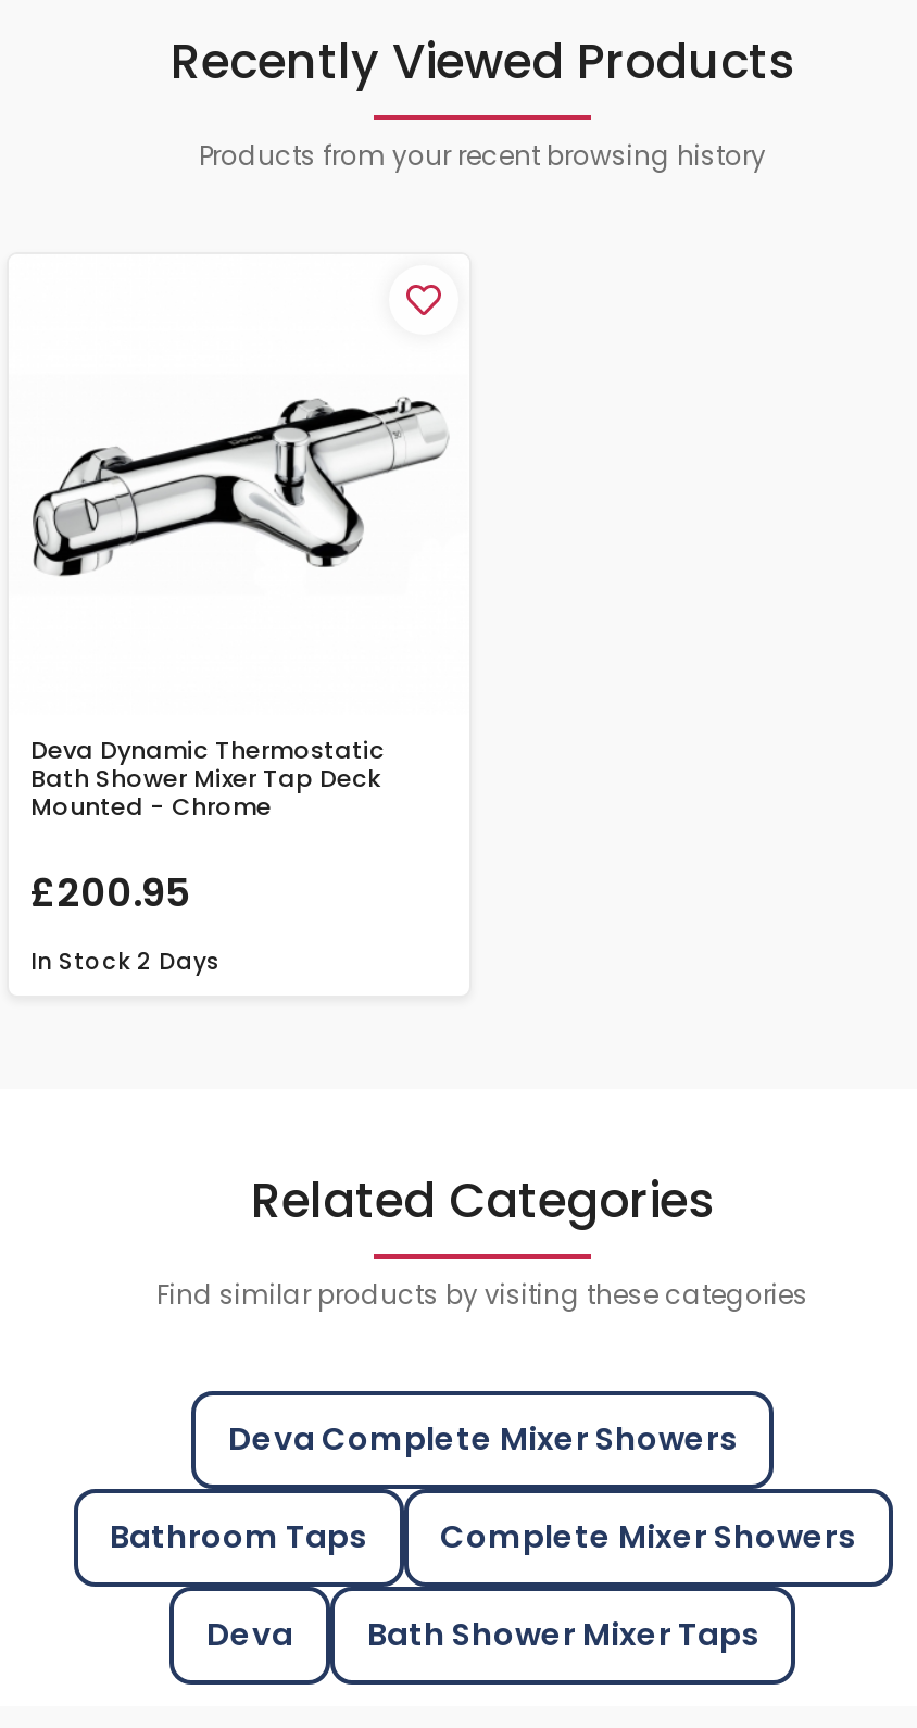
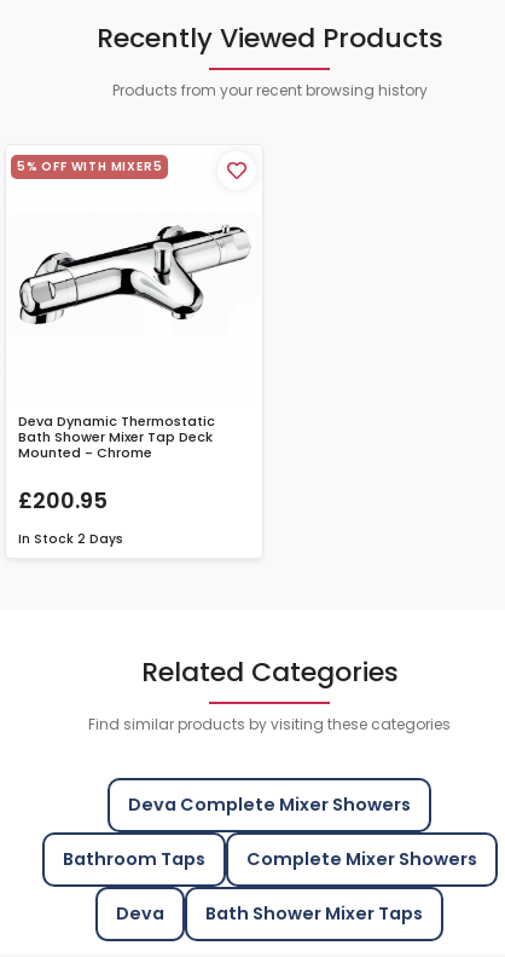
+ 5% OFF WITH MIXER5
